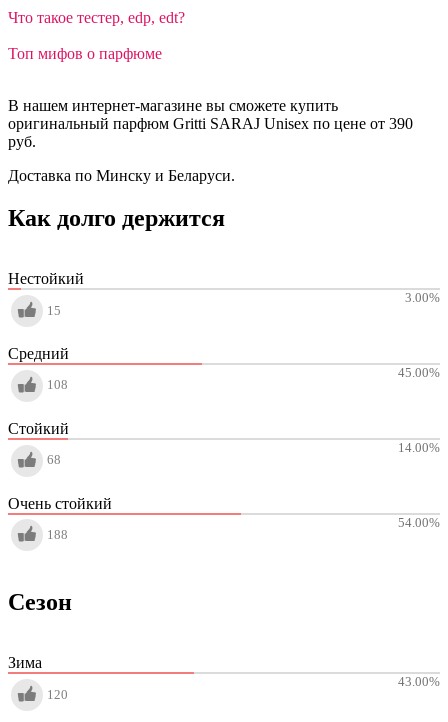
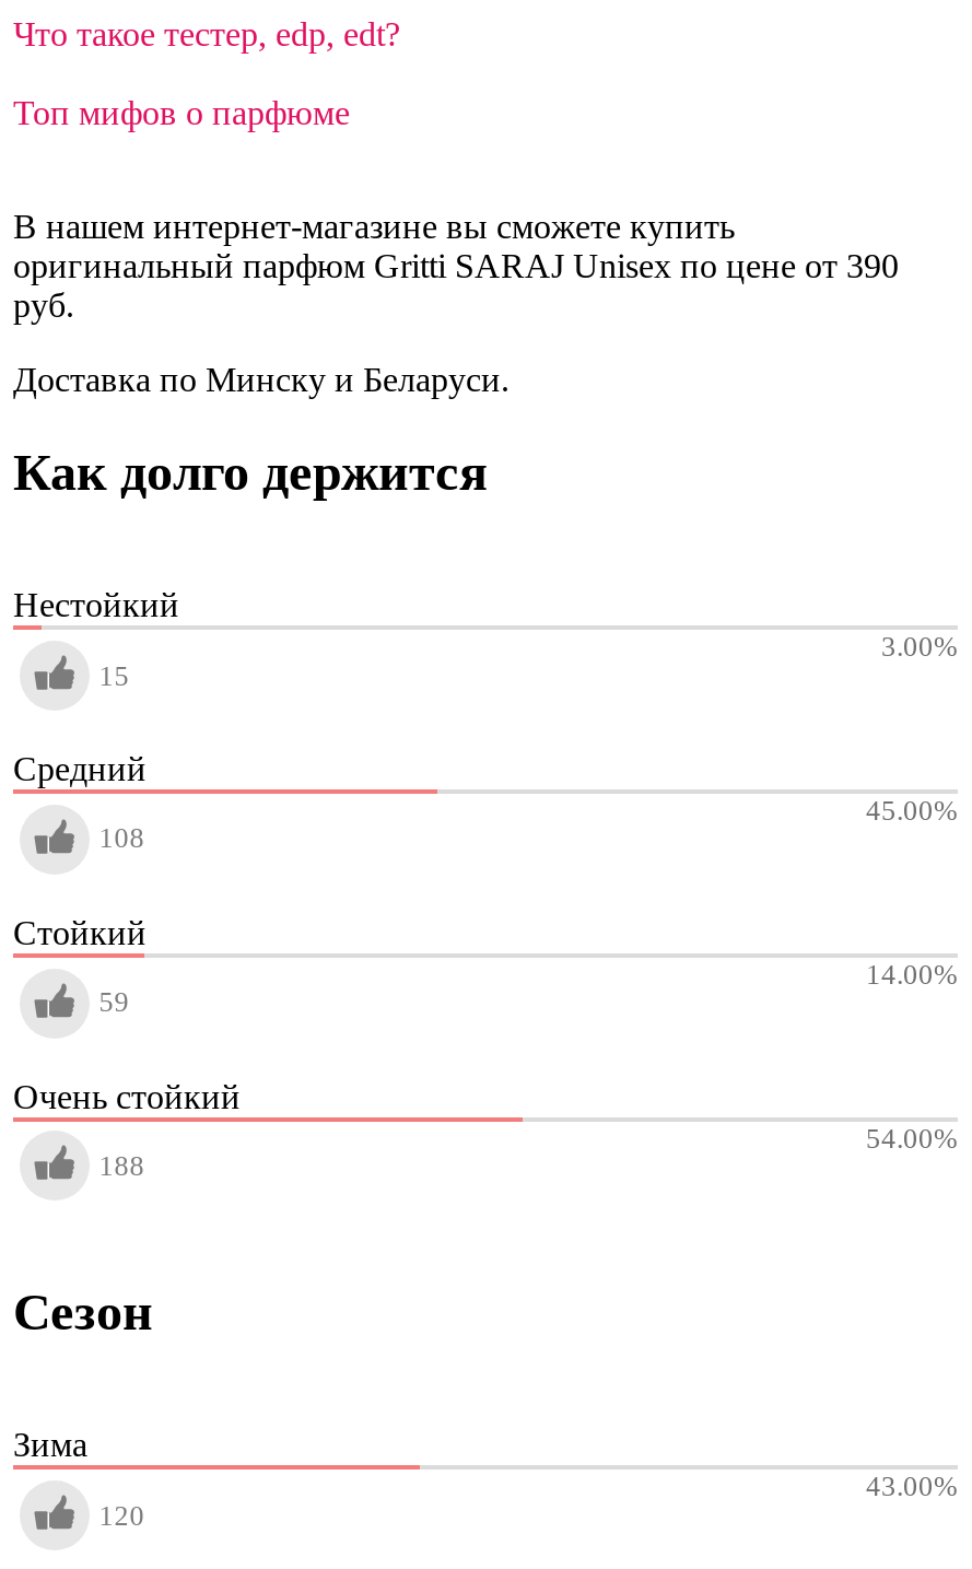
- 68
+ 59
